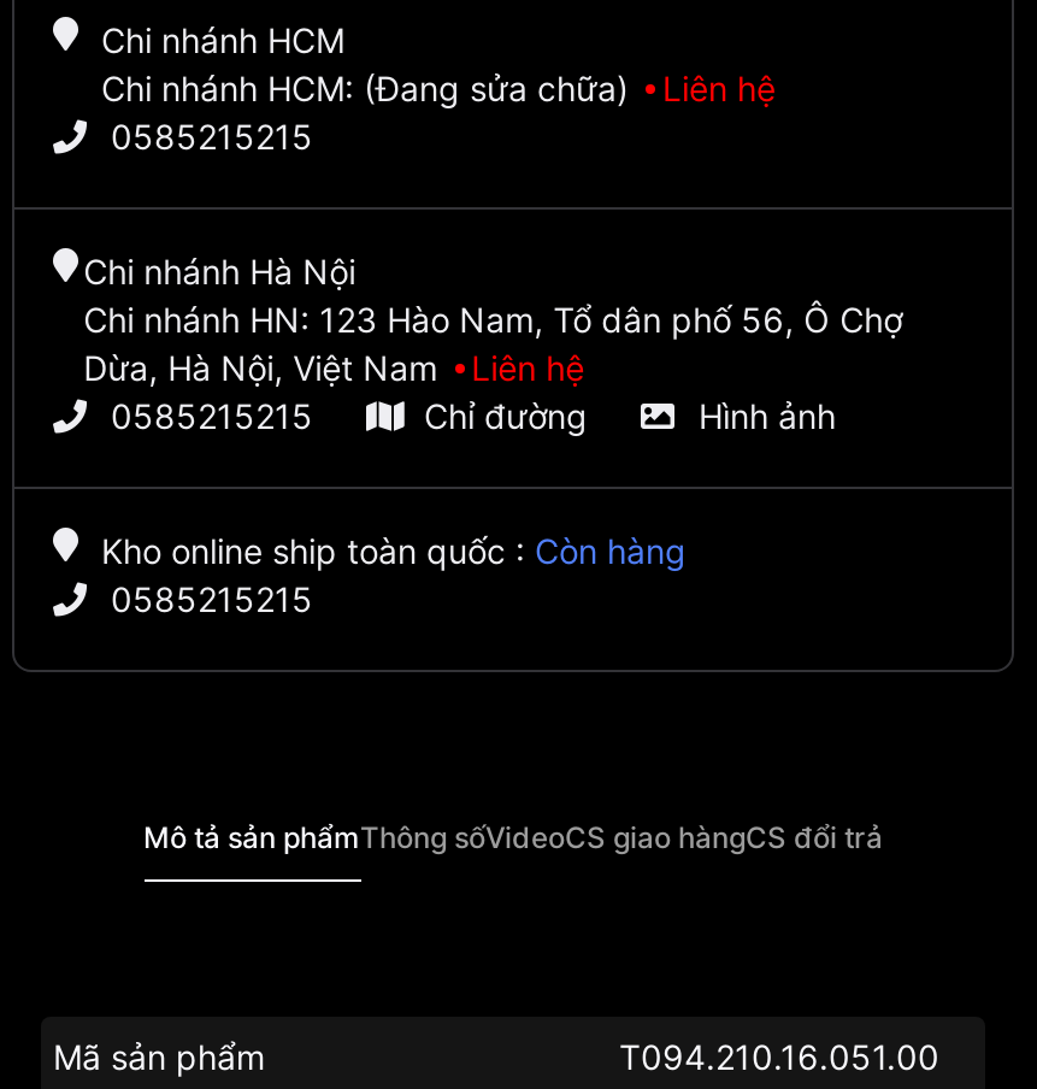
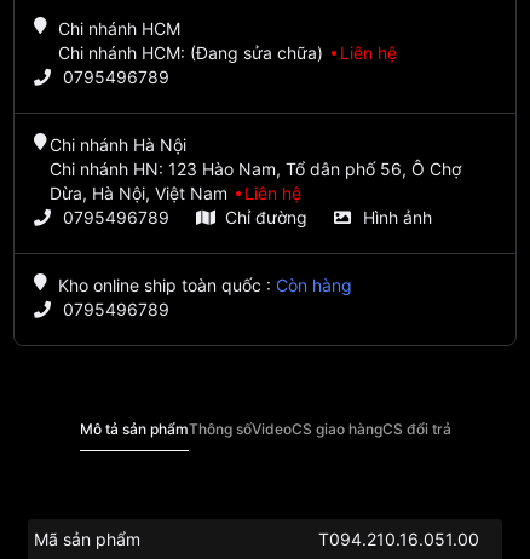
- 0585215215
+ 0795496789

- 0585215215
+ 0795496789

- 0585215215
+ 0795496789
